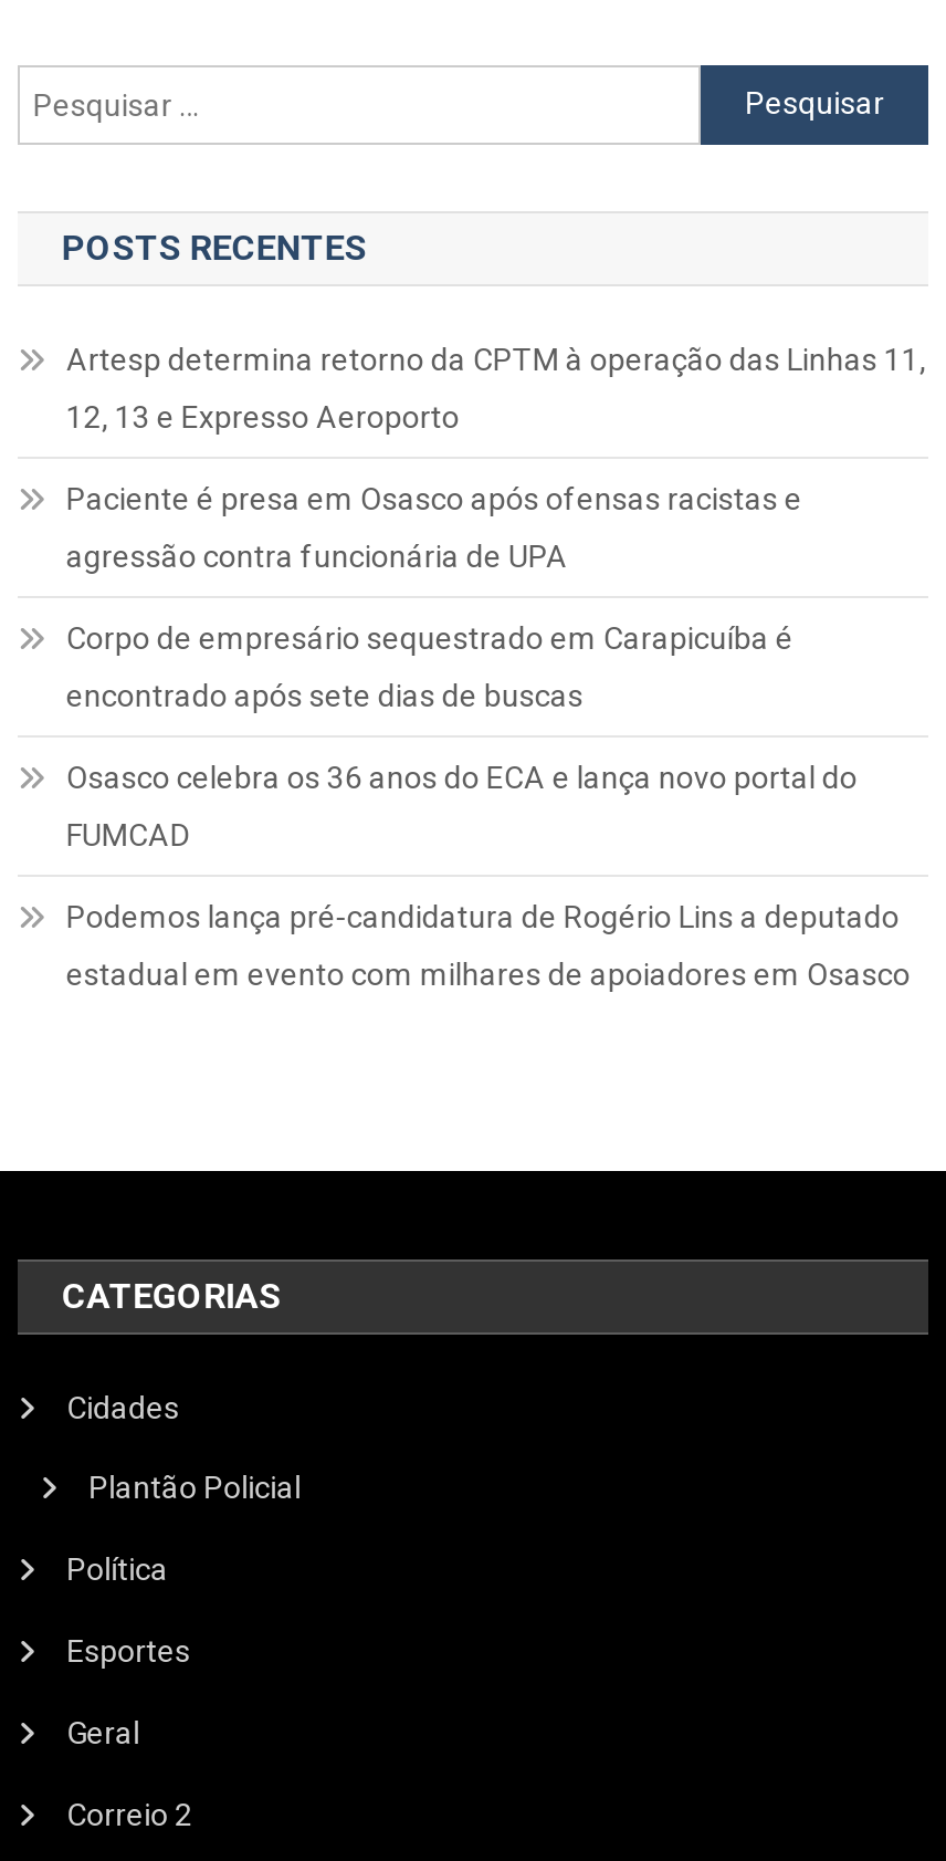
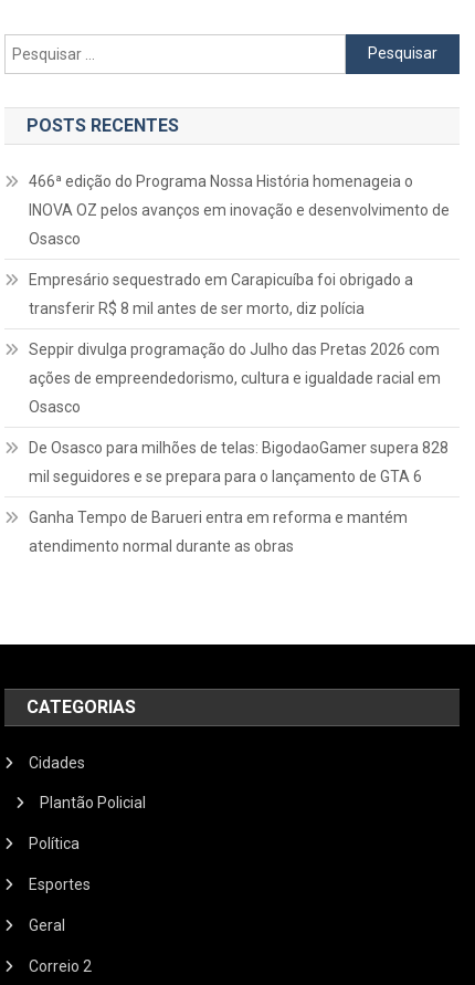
- Artesp determina retorno da CPTM à operação das Linhas 11,
- 12, 13 e Expresso Aeroporto
- Paciente é presa em Osasco após ofensas racistas e
- agressão contra funcionária de UPA
- Corpo de empresário sequestrado em Carapicuíba é
- encontrado após sete dias de buscas
- Osasco celebra os 36 anos do ECA e lança novo portal do
- FUMCAD
- Podemos lança pré-candidatura de Rogério Lins a deputado
- estadual em evento com milhares de apoiadores em Osasco
+ 466ª edição do Programa Nossa História homenageia o
+ INOVA OZ pelos avanços em inovação e desenvolvimento de
+ Osasco
+ Empresário sequestrado em Carapicuíba foi obrigado a
+ transferir R$ 8 mil antes de ser morto, diz polícia
+ Seppir divulga programação do Julho das Pretas 2026 com
+ ações de empreendedorismo, cultura e igualdade racial em
+ Osasco
+ De Osasco para milhões de telas: BigodaoGamer supera 828
+ mil seguidores e se prepara para o lançamento de GTA 6
+ Ganha Tempo de Barueri entra em reforma e mantém
+ atendimento normal durante as obras
